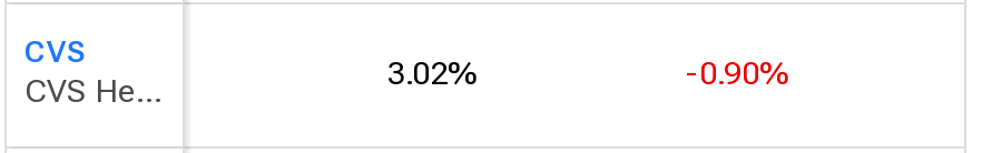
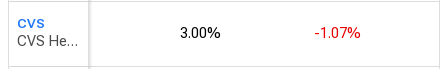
- 3.02%
+ 3.00%

- -0.90%
+ -1.07%
